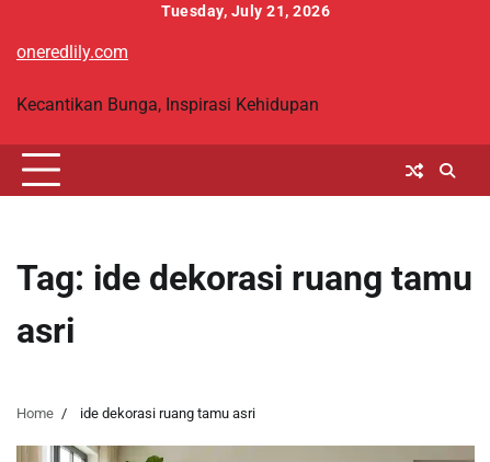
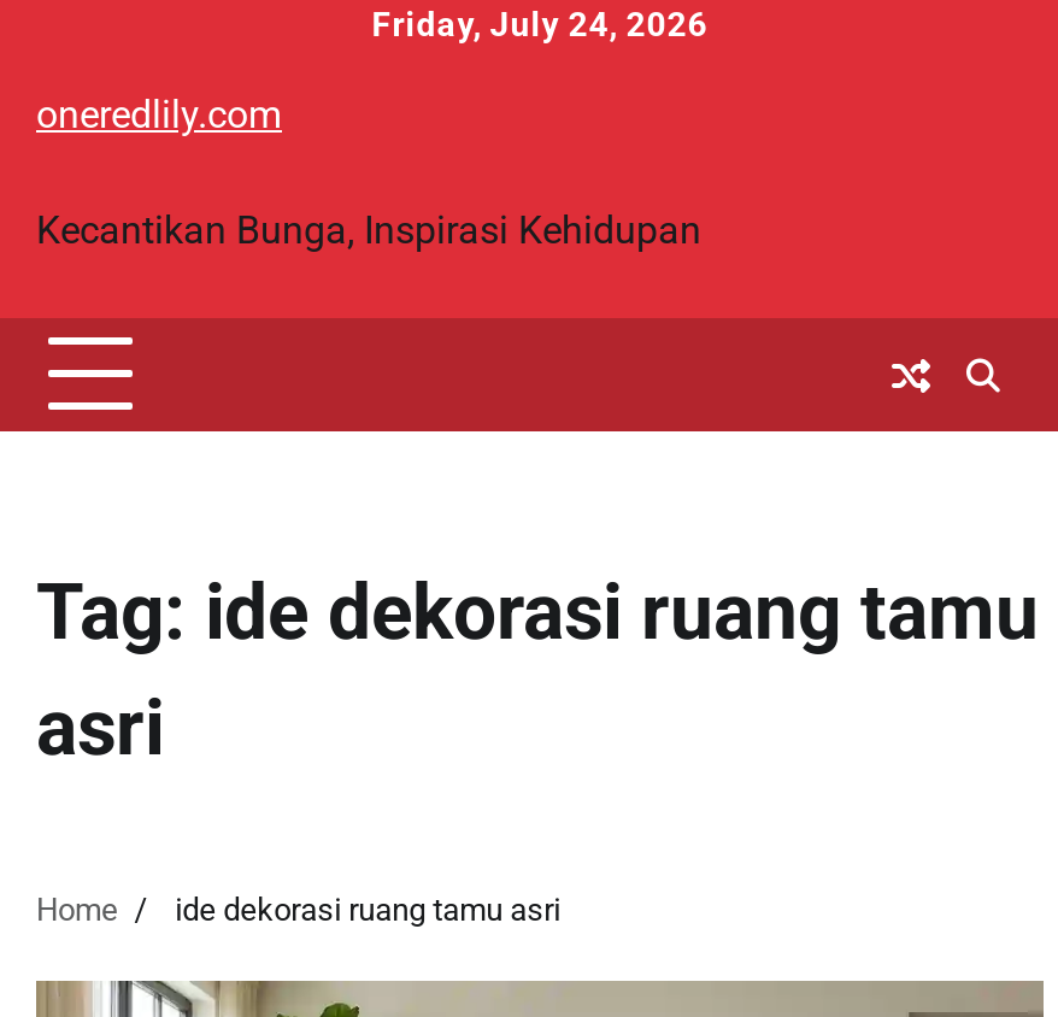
- Tuesday, July 21, 2026
+ Friday, July 24, 2026
